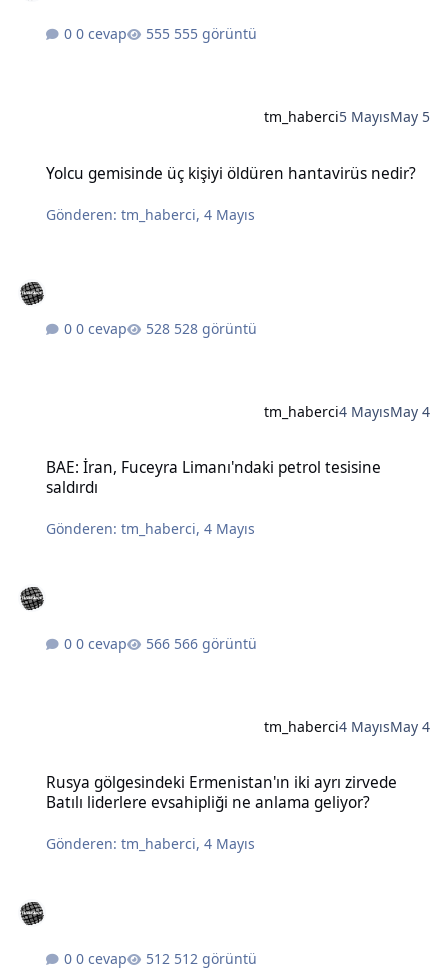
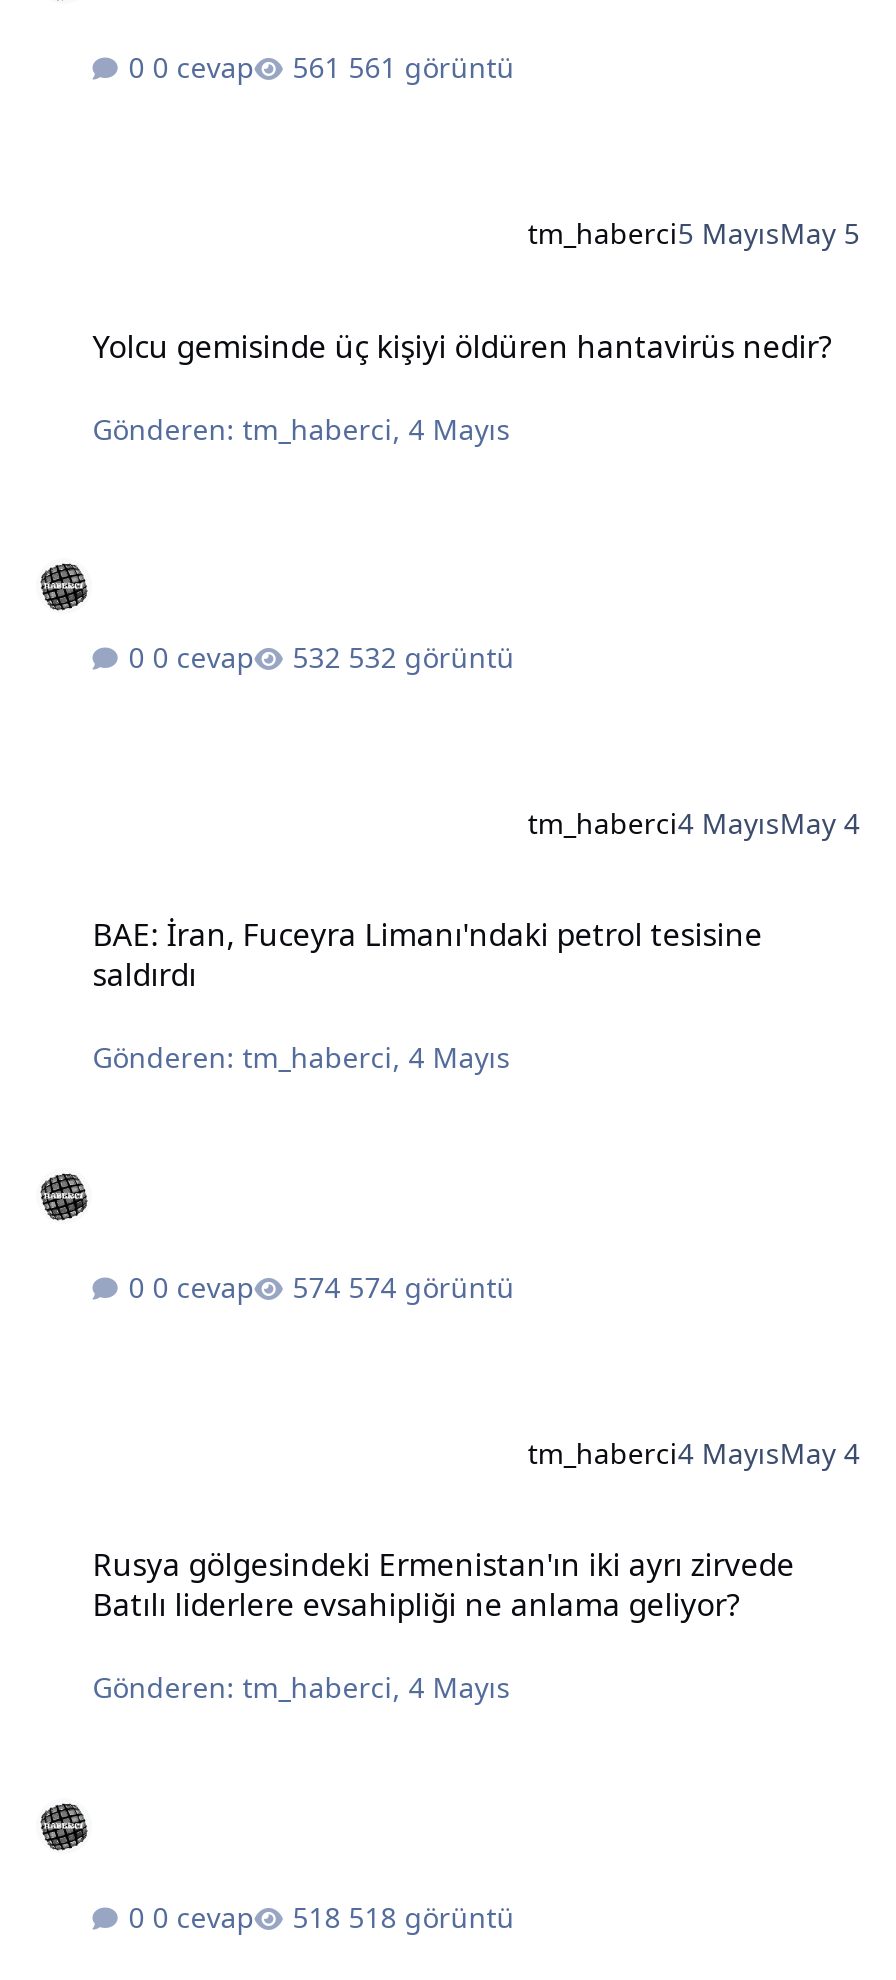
- 555 görüntü
+ 561 görüntü

- 528 görüntü
+ 532 görüntü

- 566 görüntü
+ 574 görüntü

- 512 görüntü
+ 518 görüntü
